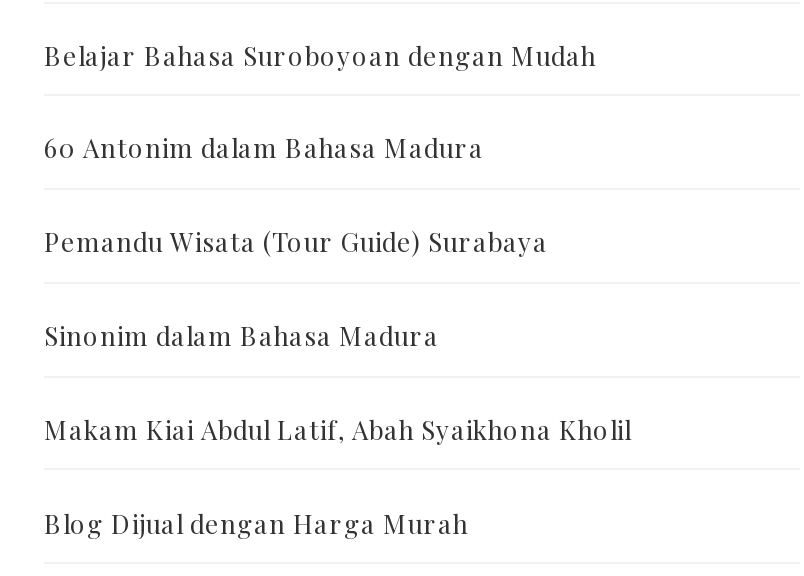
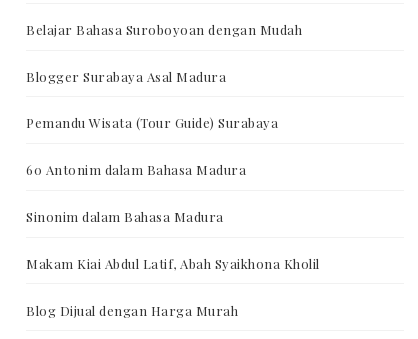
+ Blogger Surabaya Asal Madura

moved down: 60 Antonim dalam Bahasa Madura
